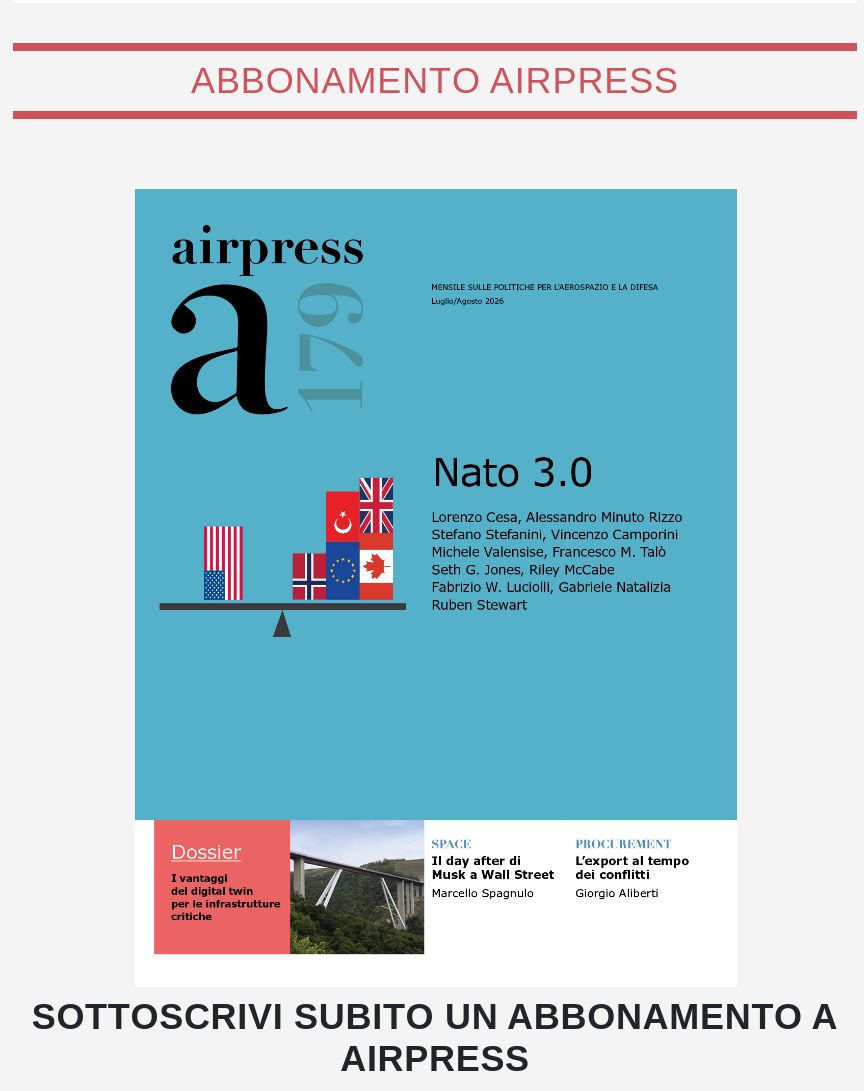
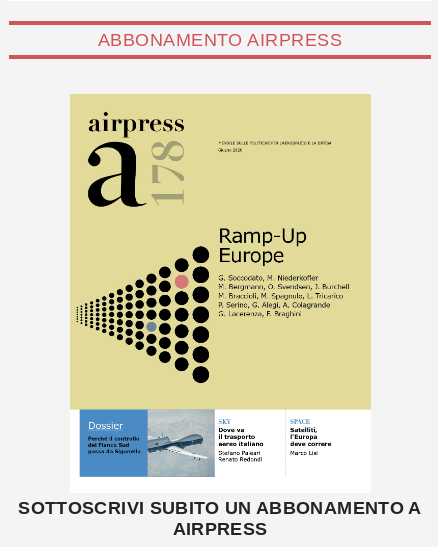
- [image]
+ [image]
